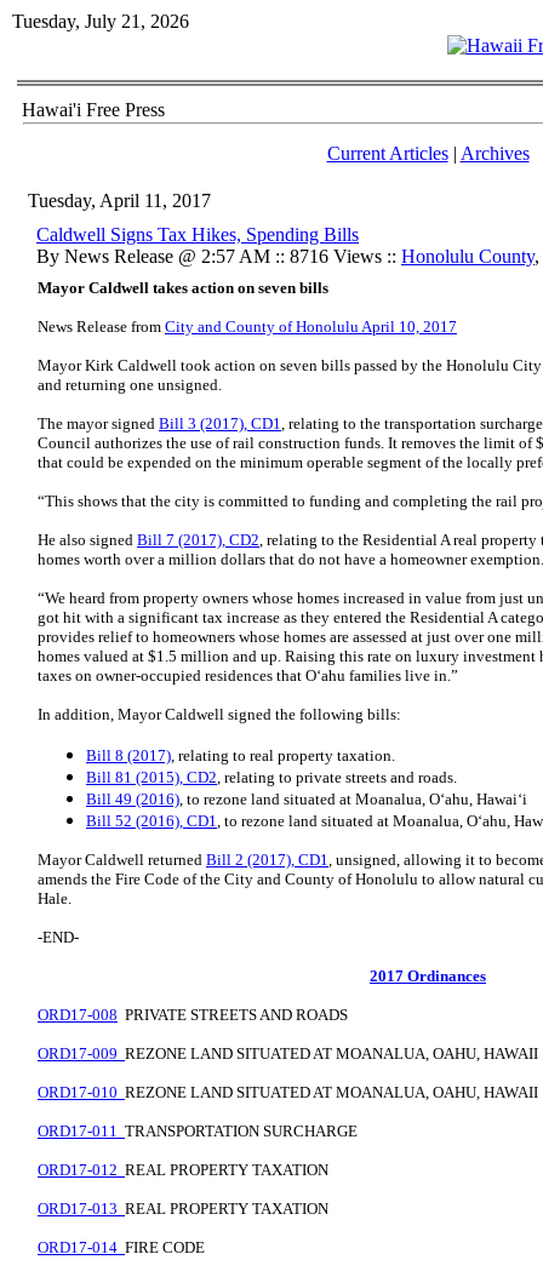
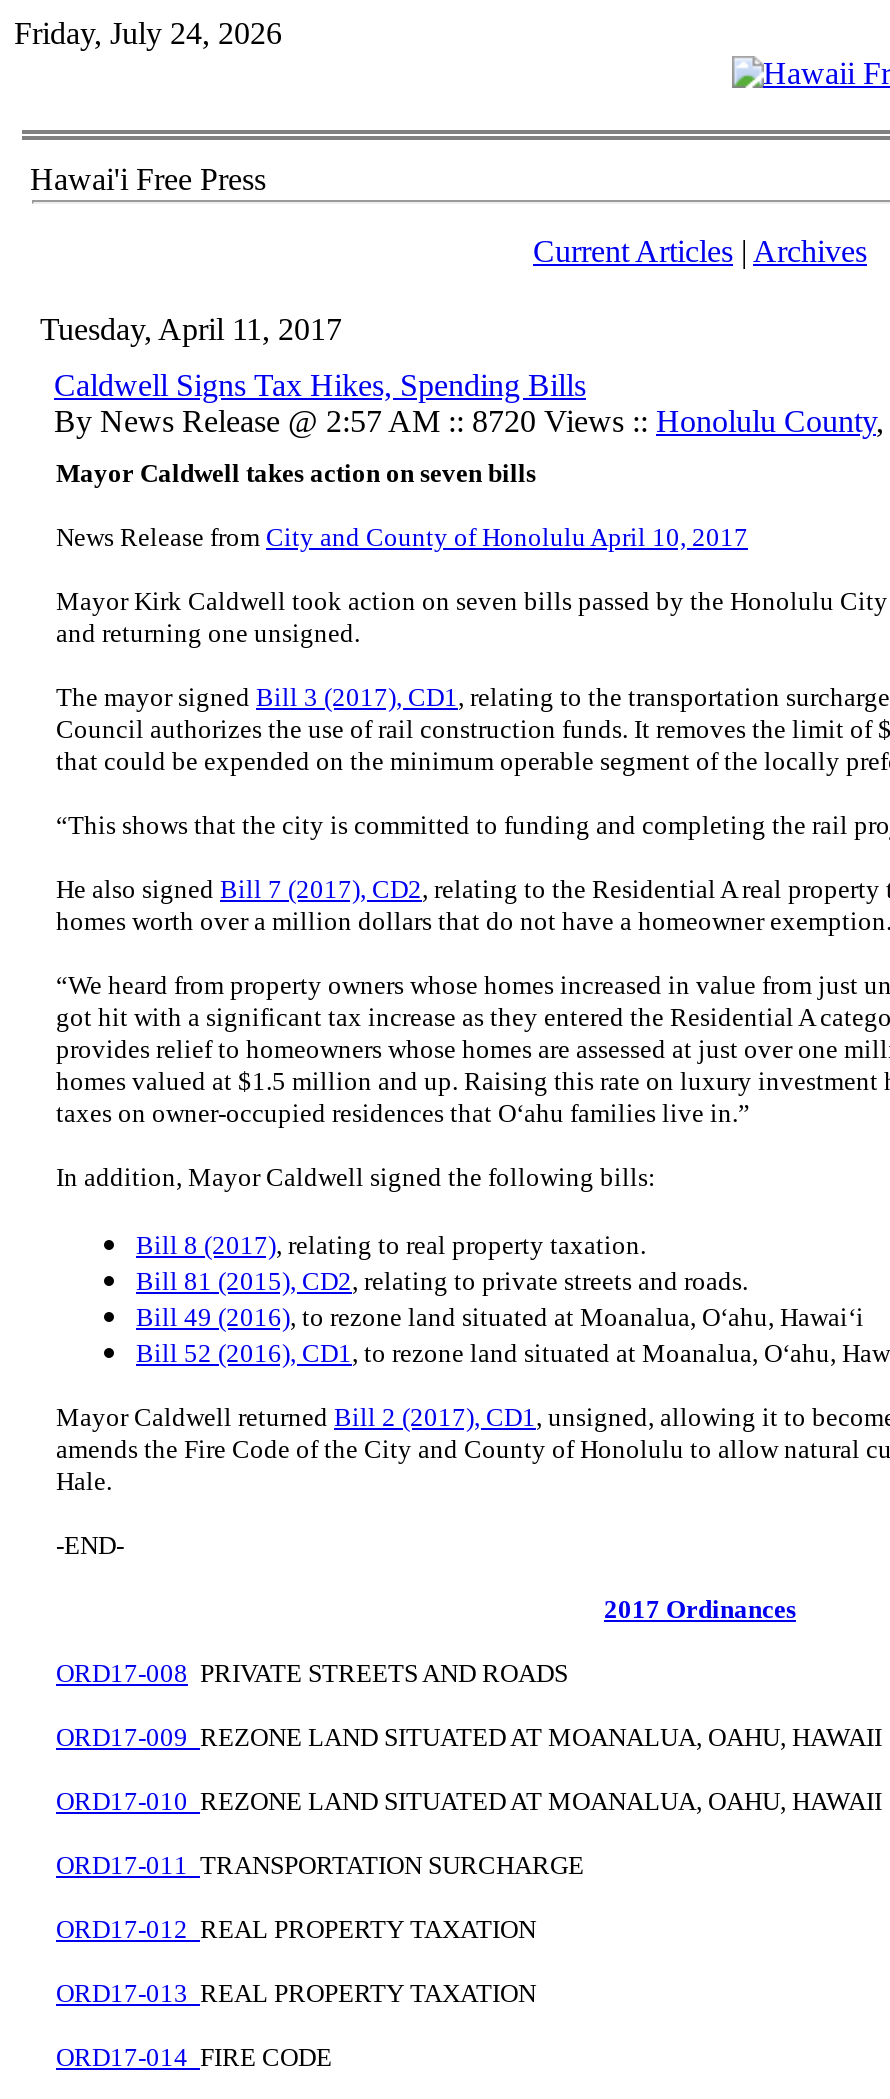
- Tuesday, July 21, 2026
+ Friday, July 24, 2026

- By News Release @ 2:57 AM :: 8716 Views :: Honolulu County,
+ By News Release @ 2:57 AM :: 8720 Views :: Honolulu County,
